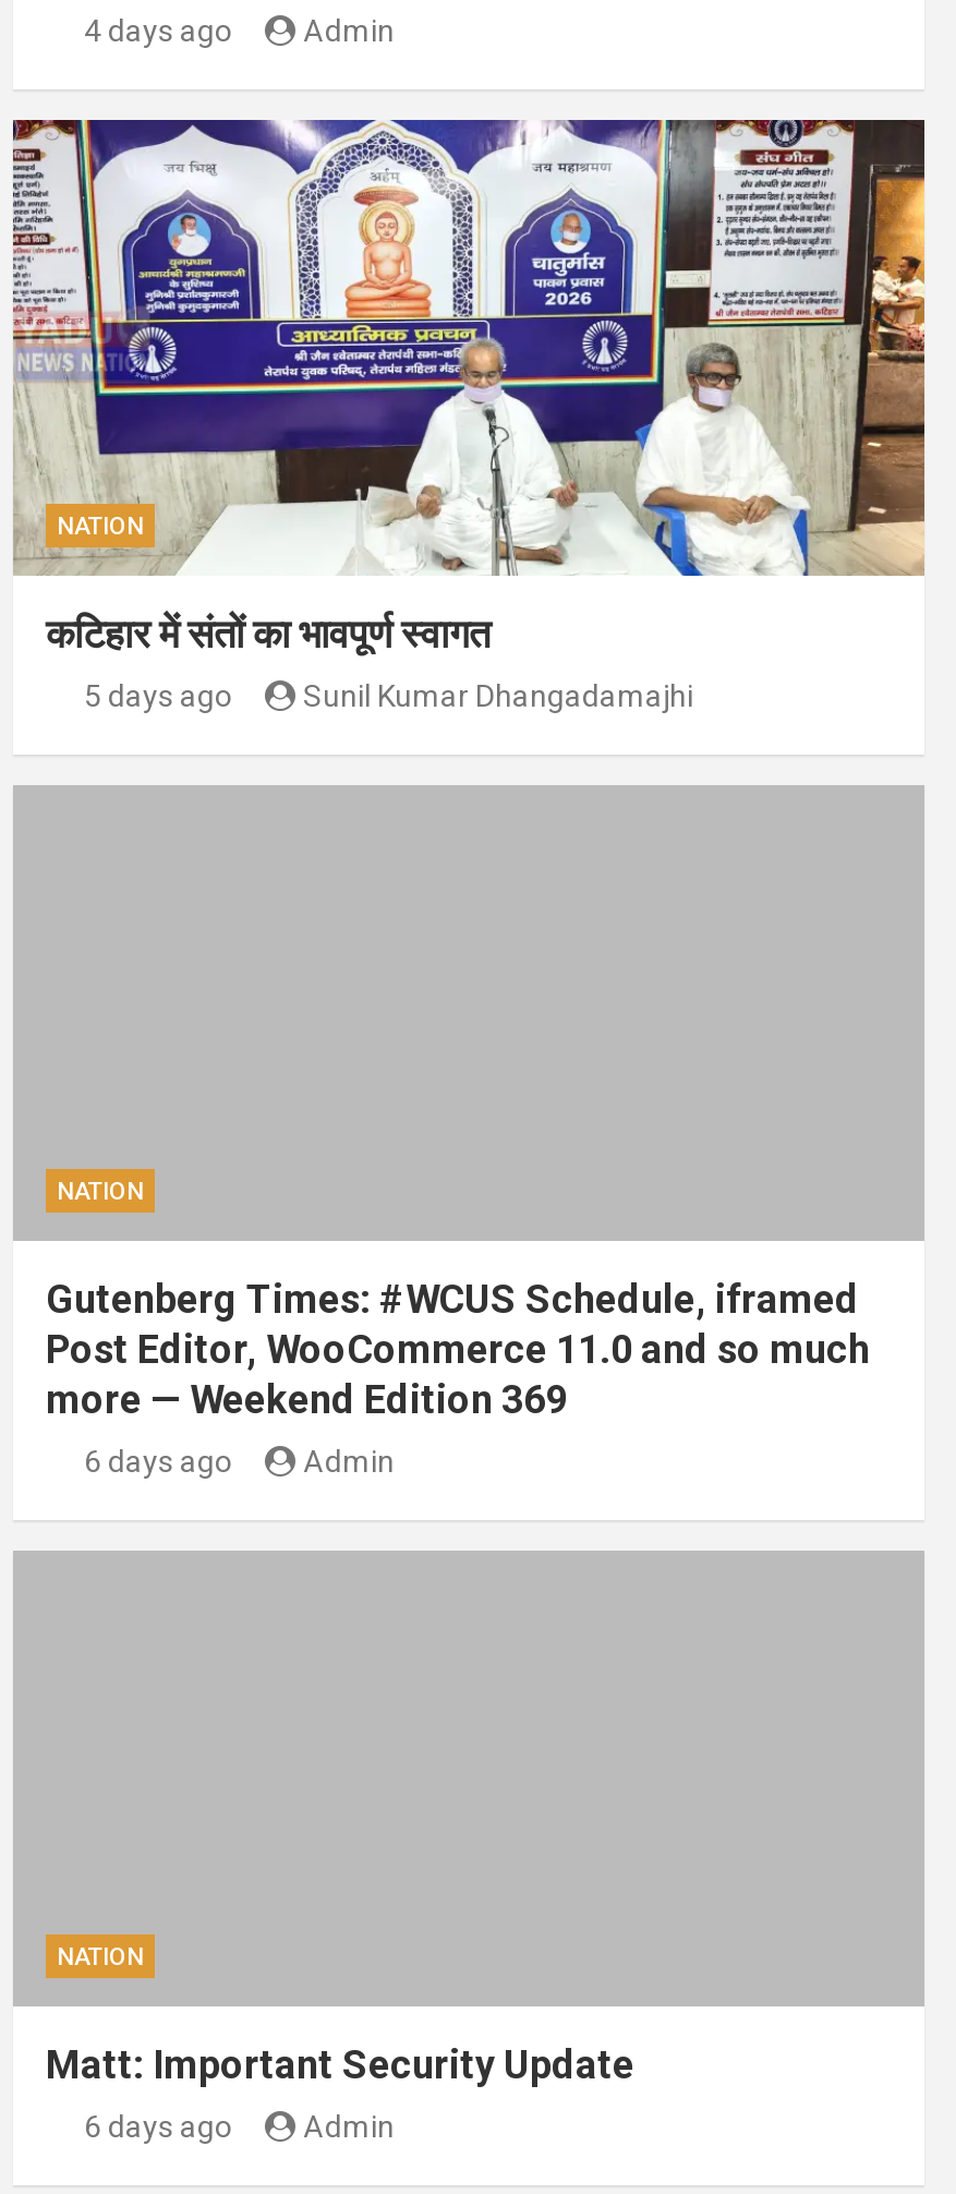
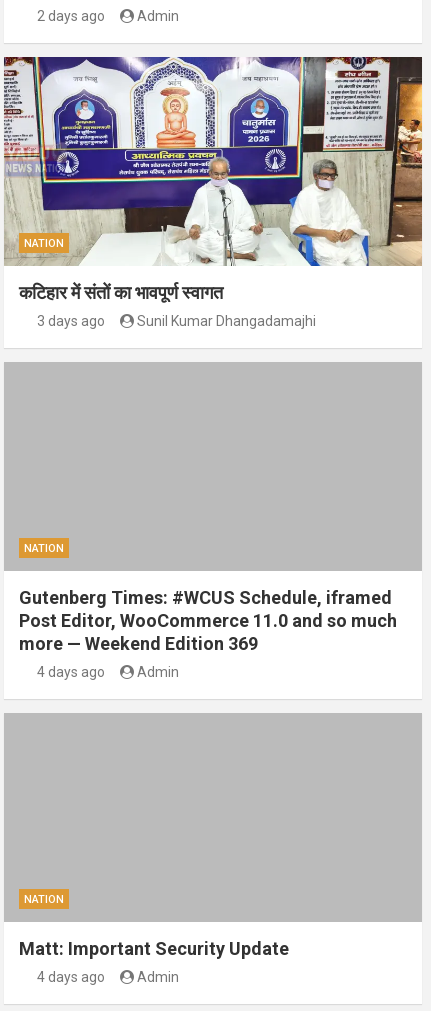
- 4 days ago
+ 2 days ago

- 5 days ago
+ 3 days ago

- 6 days ago
+ 4 days ago

- 6 days ago
+ 4 days ago
